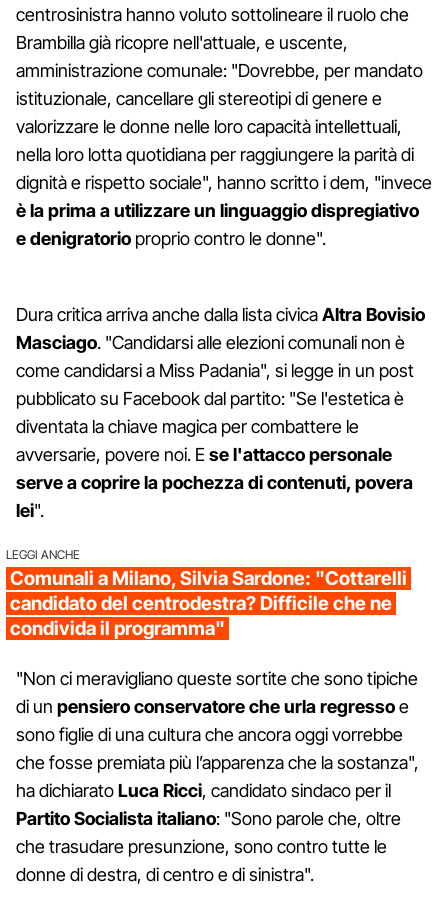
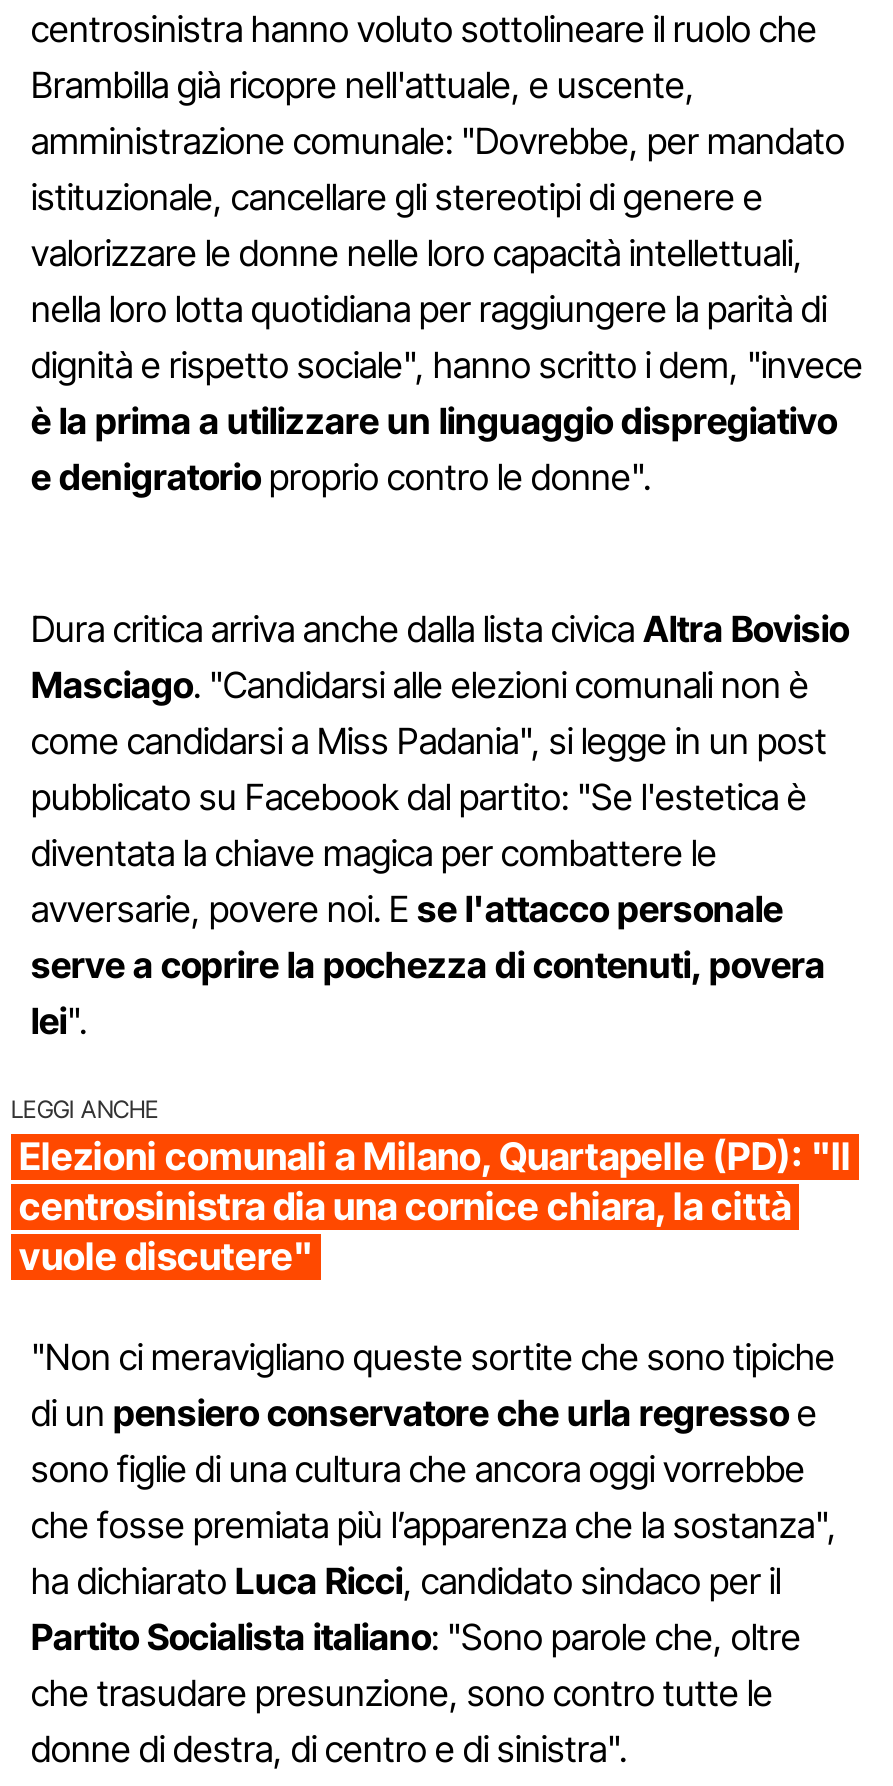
- Comunali a Milano, Silvia Sardone: "Cottarelli
- candidato del centrodestra? Difficile che ne
- condivida il programma"
+ Elezioni comunali a Milano, Quartapelle (PD): "Il
+ centrosinistra dia una cornice chiara, la città
+ vuole discutere"
